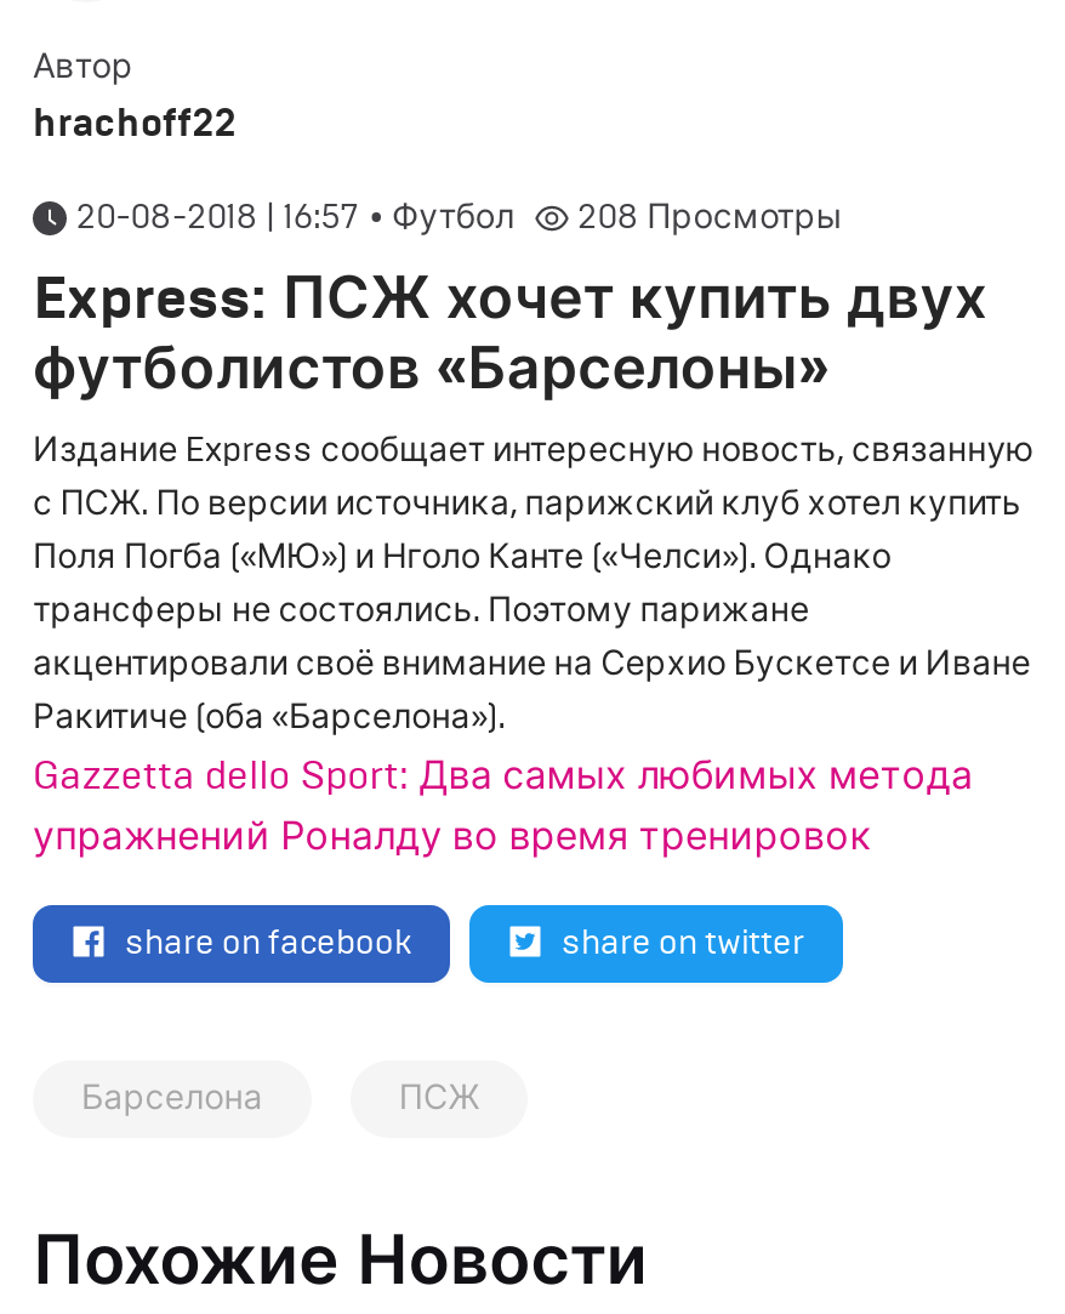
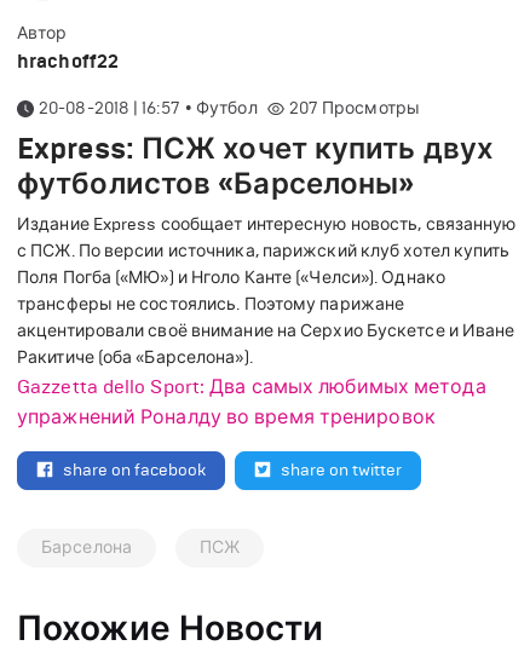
- 208 Просмотры
+ 207 Просмотры
